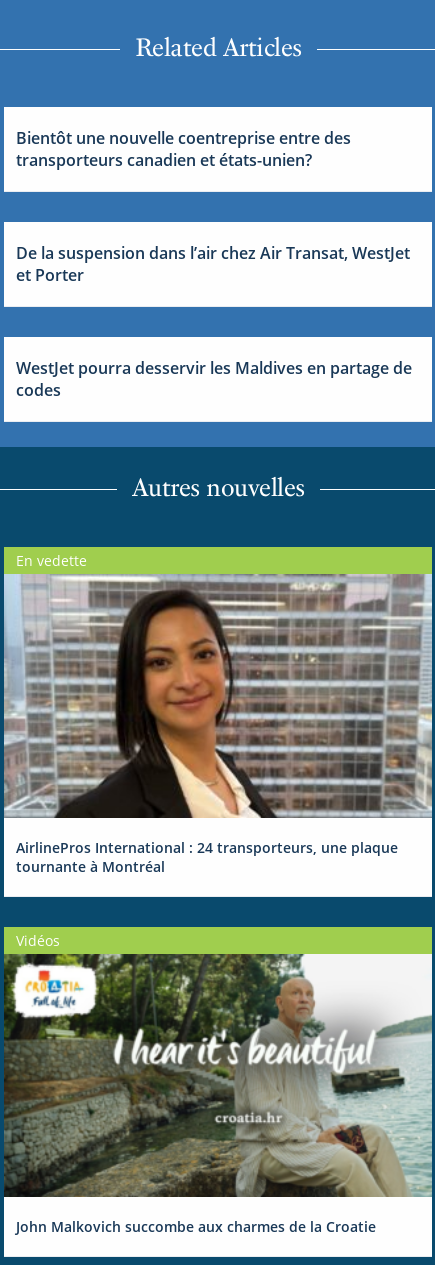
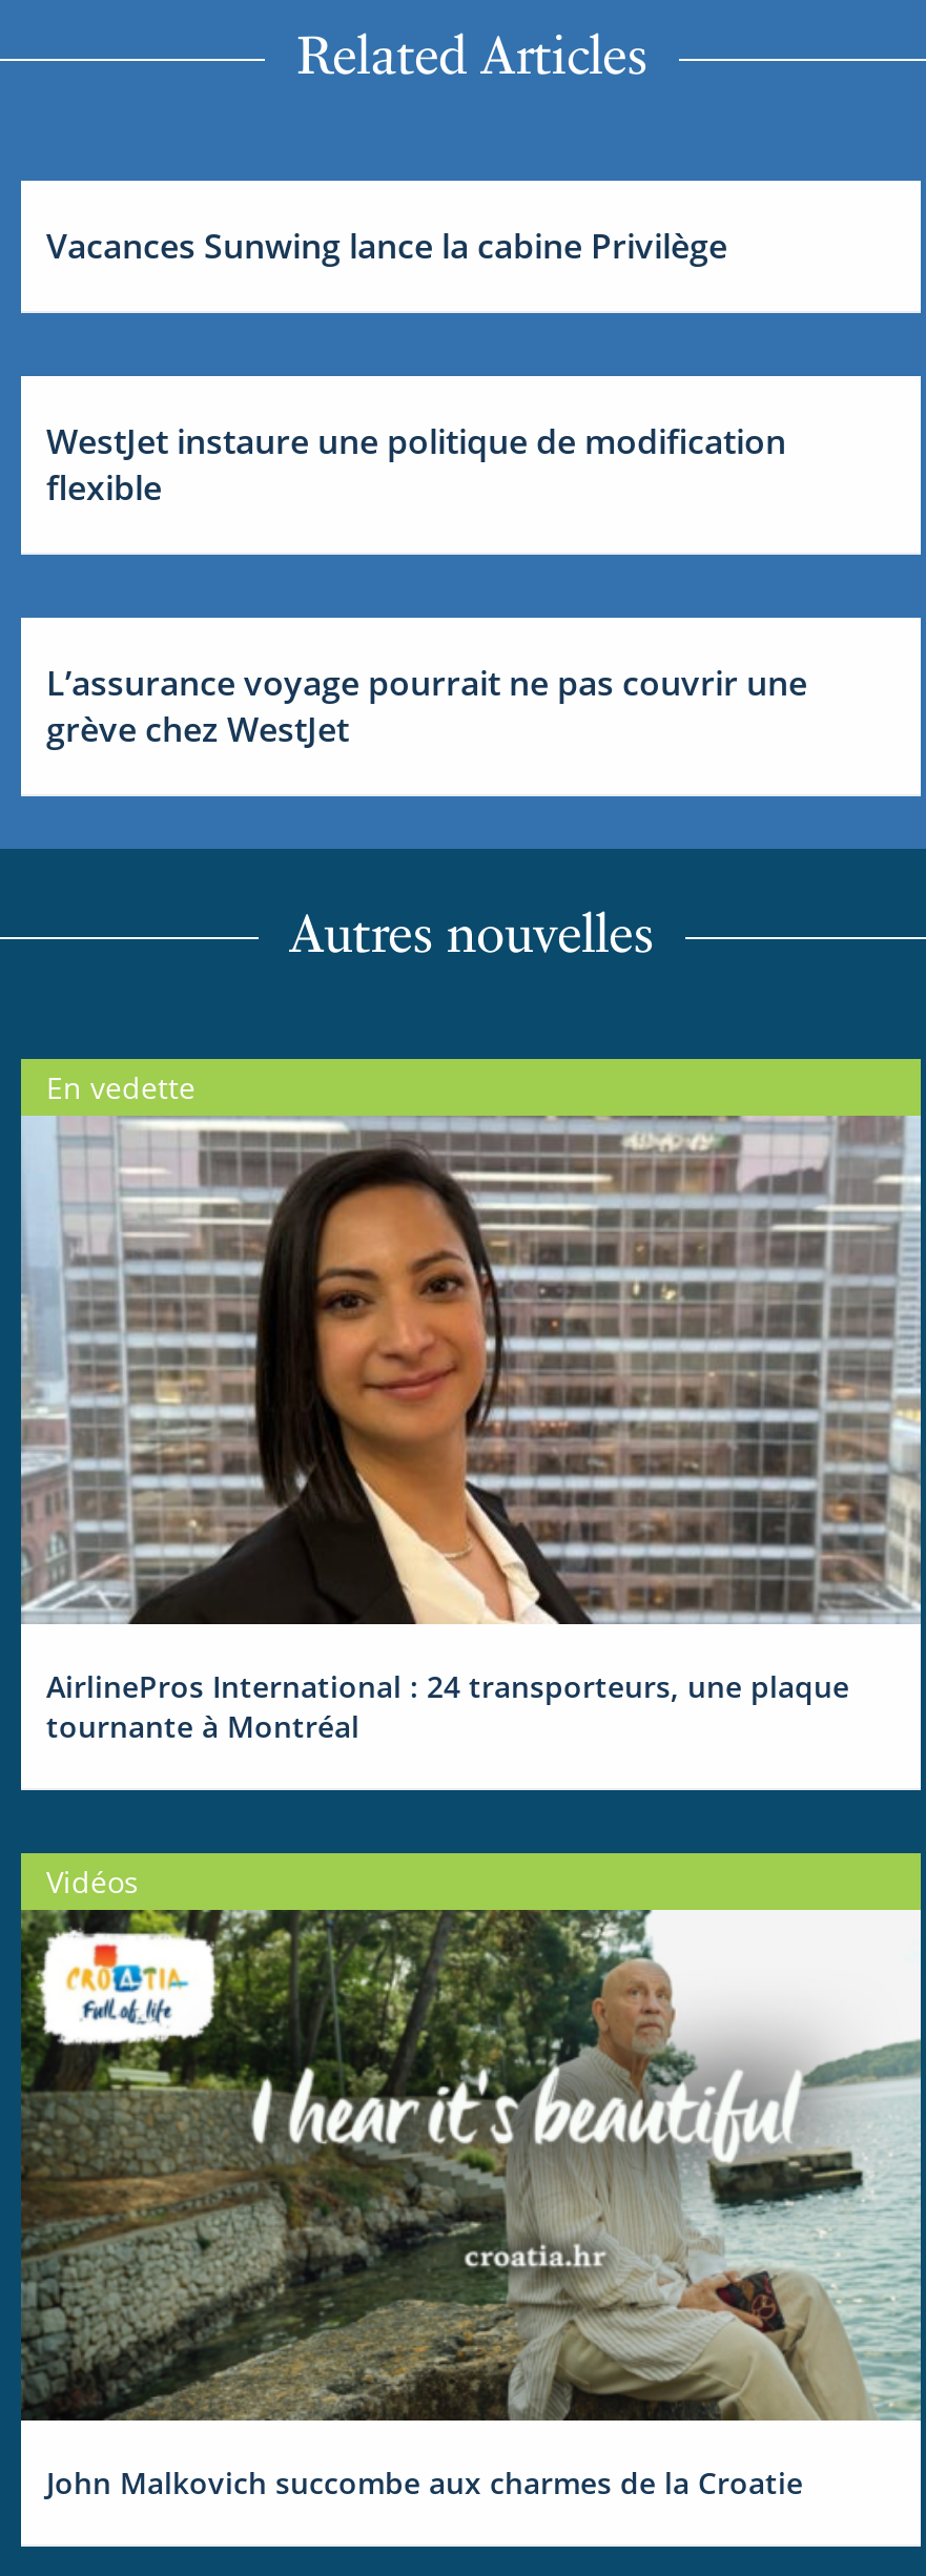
- Bientôt une nouvelle coentreprise entre des
- transporteurs canadien et états-unien?
+ Vacances Sunwing lance la cabine Privilège

- De la suspension dans l’air chez Air Transat, WestJet
- et Porter
+ WestJet instaure une politique de modification
+ flexible

- WestJet pourra desservir les Maldives en partage de
- codes
+ L’assurance voyage pourrait ne pas couvrir une
+ grève chez WestJet
